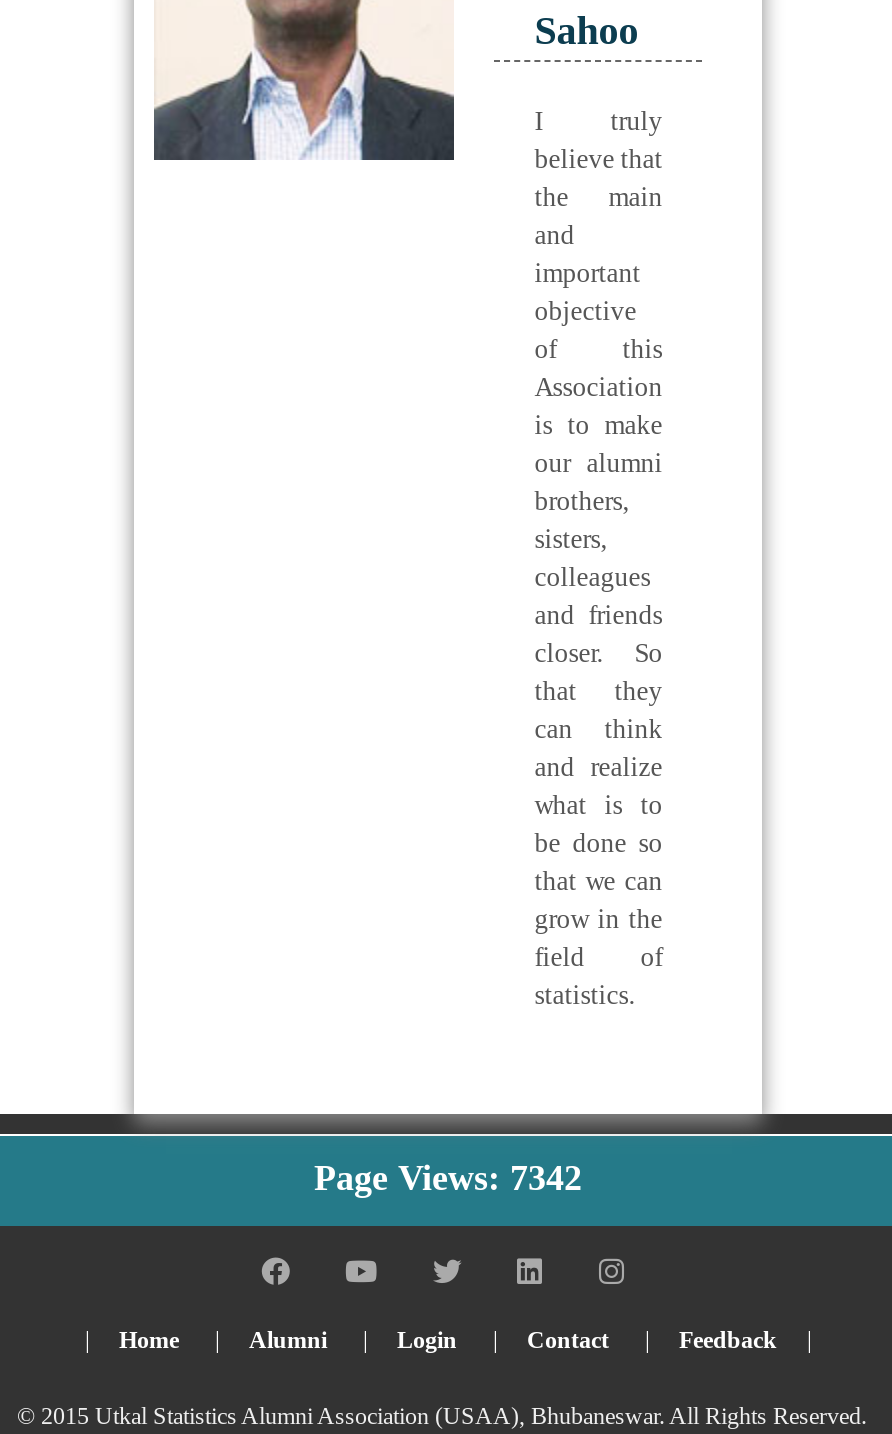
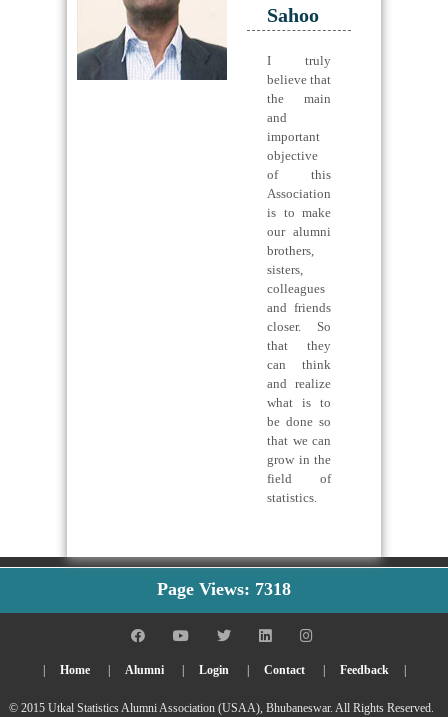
- Page Views: 7342
+ Page Views: 7318
